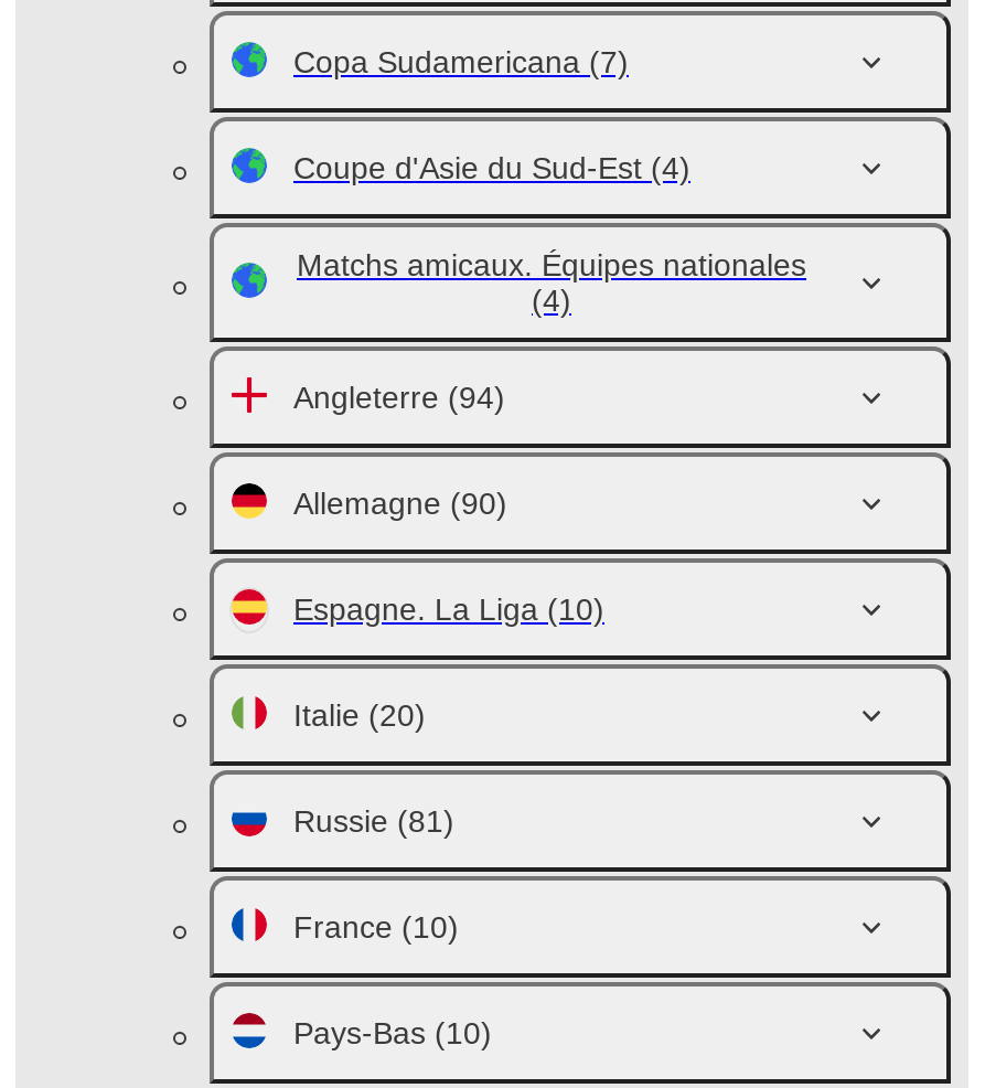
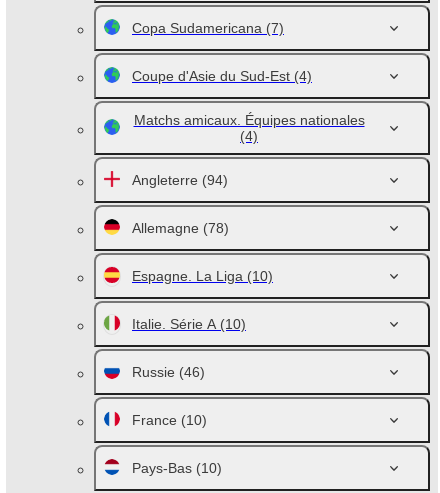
- Allemagne (90)
+ Allemagne (78)

- Italie (20)
+ Italie. Série A (10)

- Russie (81)
+ Russie (46)
